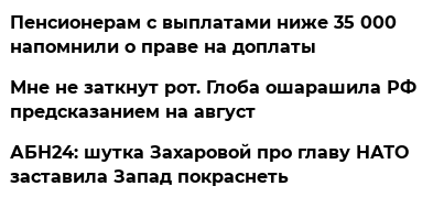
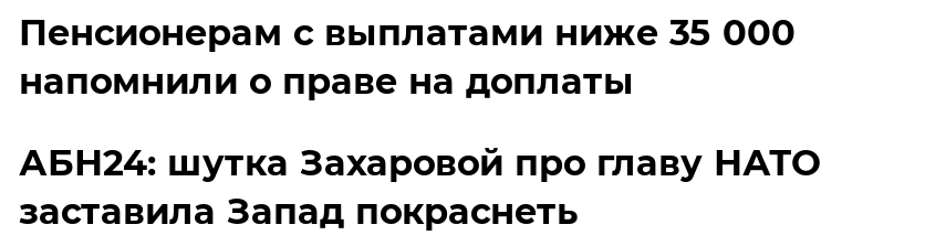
- Мне не заткнут рот. Глоба ошарашила РФ
- предсказанием на август
